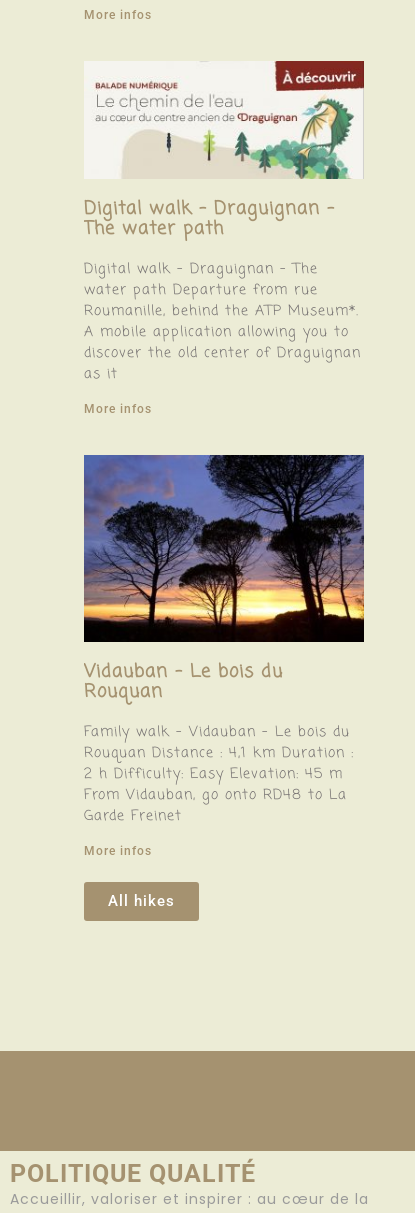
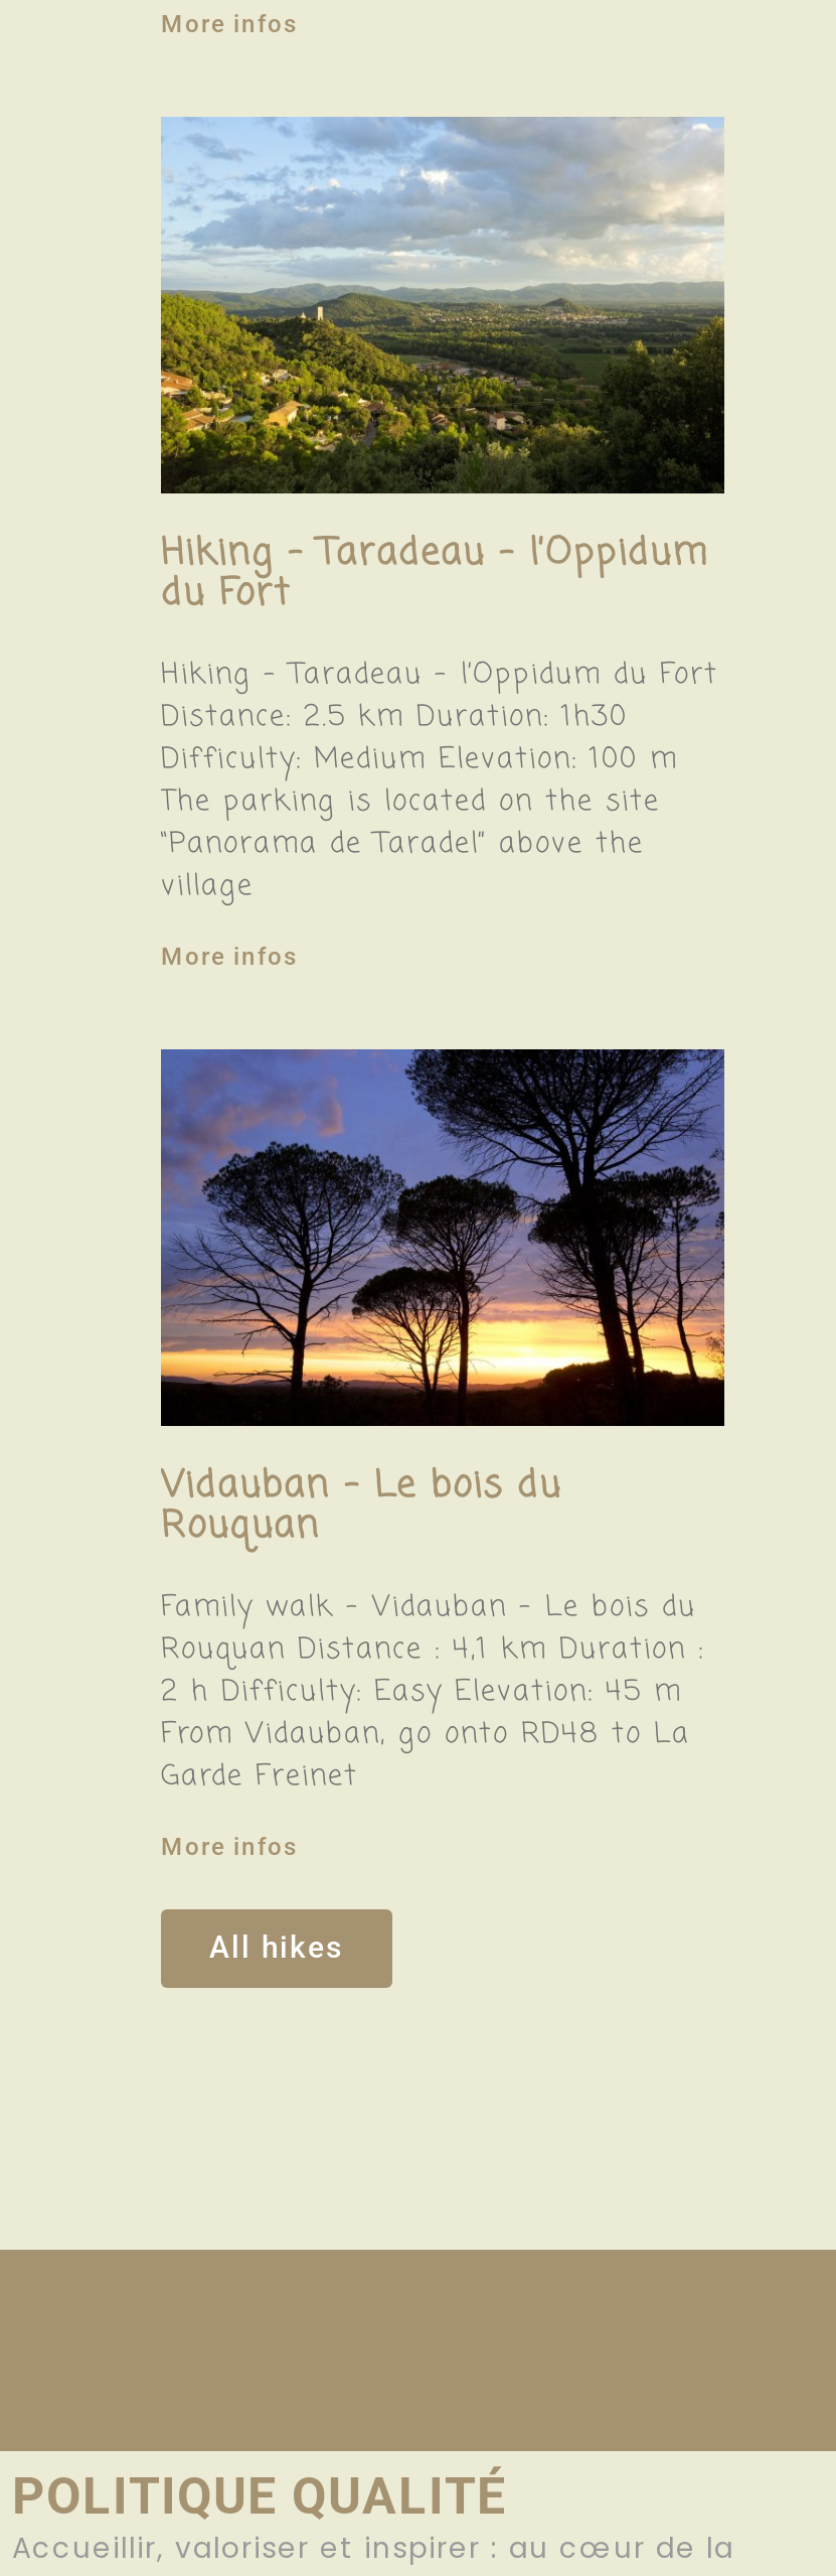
- [image]
- Digital walk – Draguignan –
- The water path
+ [image]
+ Hiking – Taradeau – l’Oppidum
+ du Fort

- Digital walk – Draguignan – The
- water path Departure from rue
- Roumanille, behind the ATP Museum*.
- A mobile application allowing you to
- discover the old center of Draguignan
- as it
+ Hiking – Taradeau – l’Oppidum du Fort
+ Distance: 2.5 km Duration: 1h30
+ Difficulty: Medium Elevation: 100 m
+ The parking is located on the site
+ “Panorama de Taradel” above the
+ village
